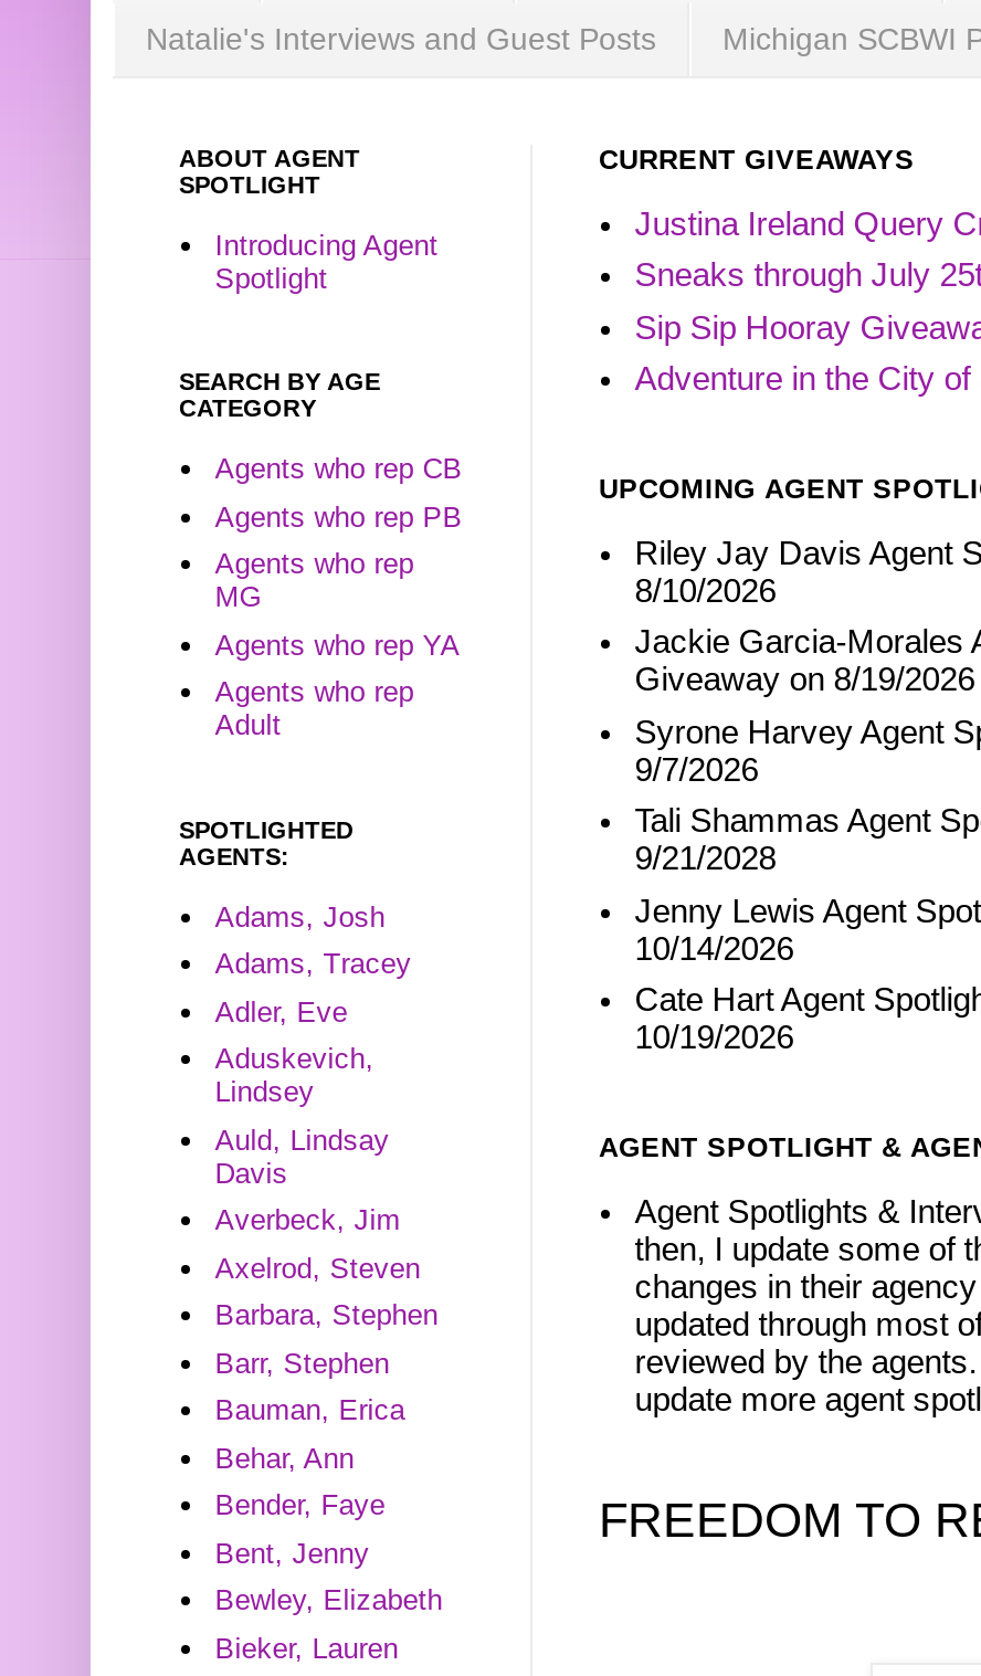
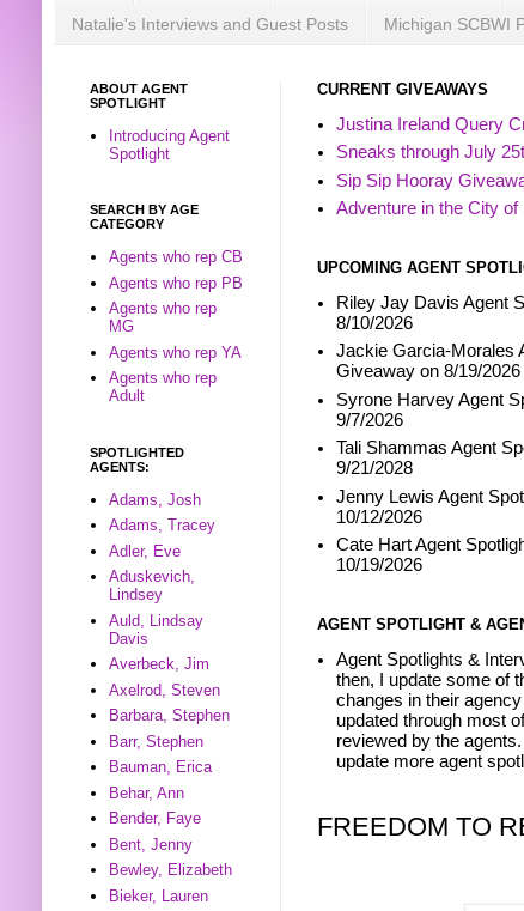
- 10/14/2026
+ 10/12/2026
